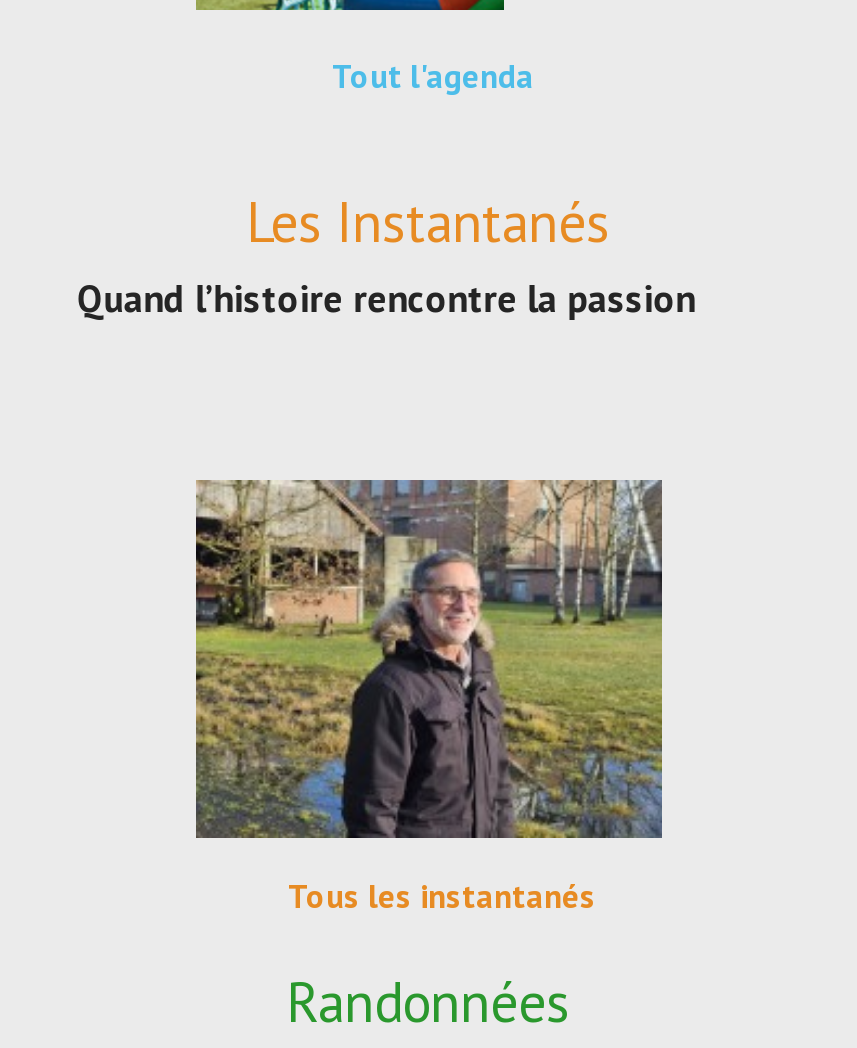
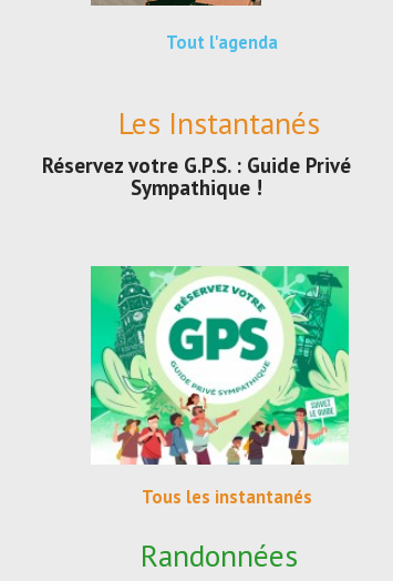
- Quand l’histoire rencontre la passion
+ Réservez votre G.P.S. : Guide Privé
+ Sympathique !

- [image]
+ [image]
